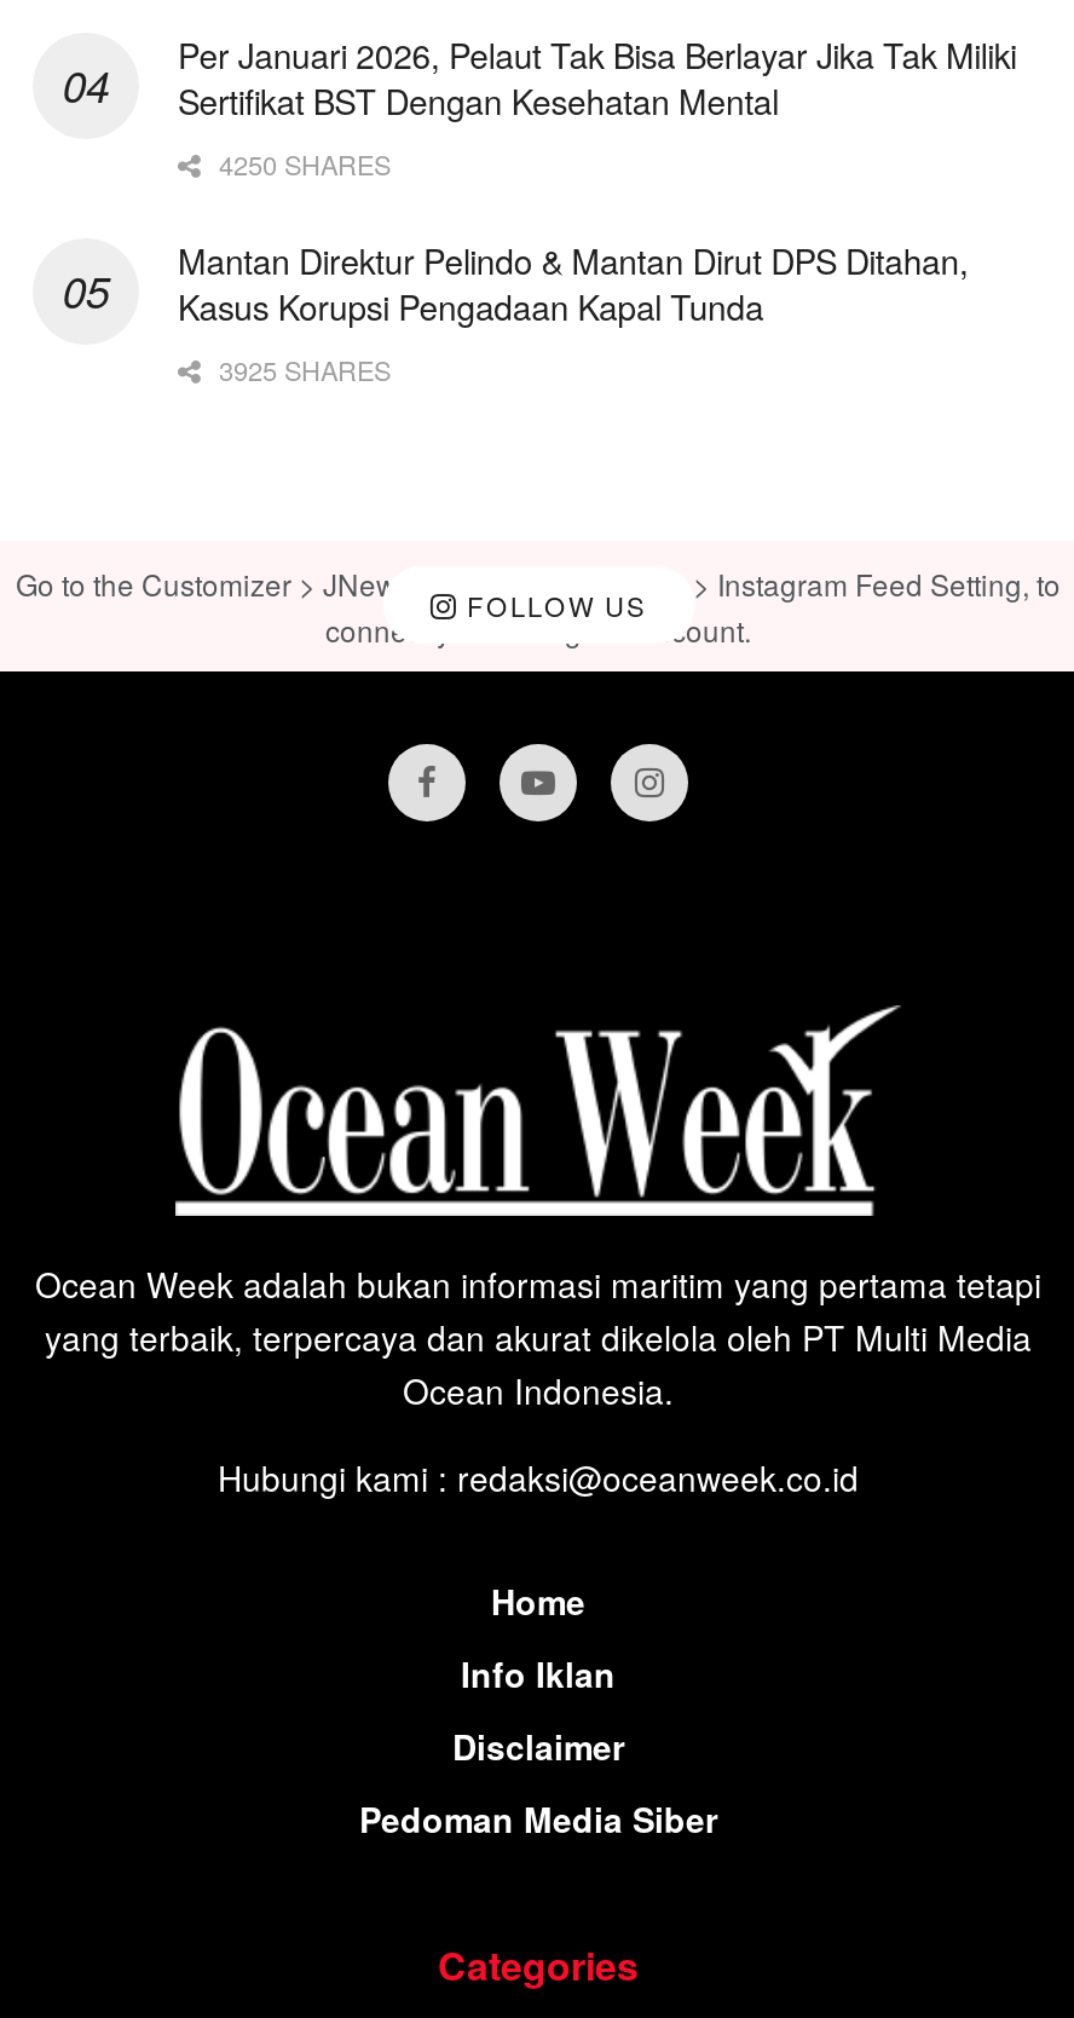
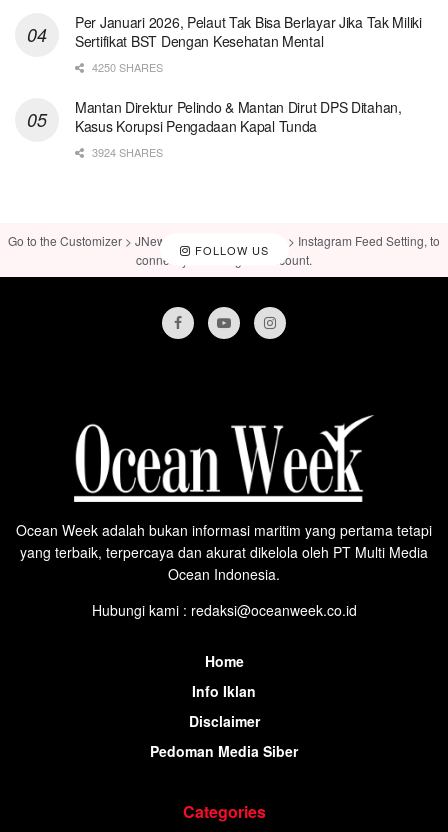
- 3925 SHARES
+ 3924 SHARES
